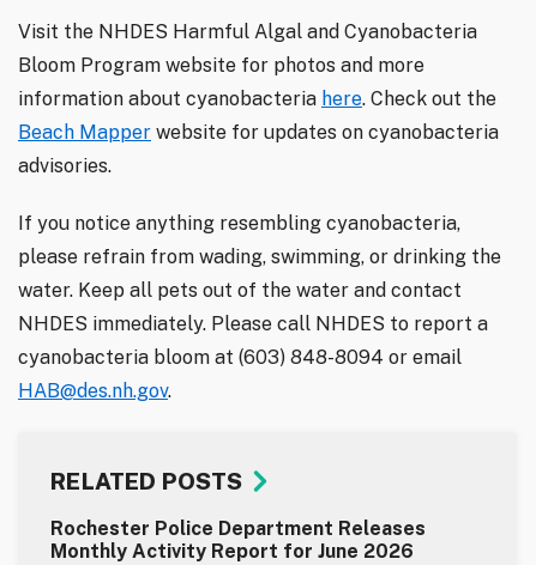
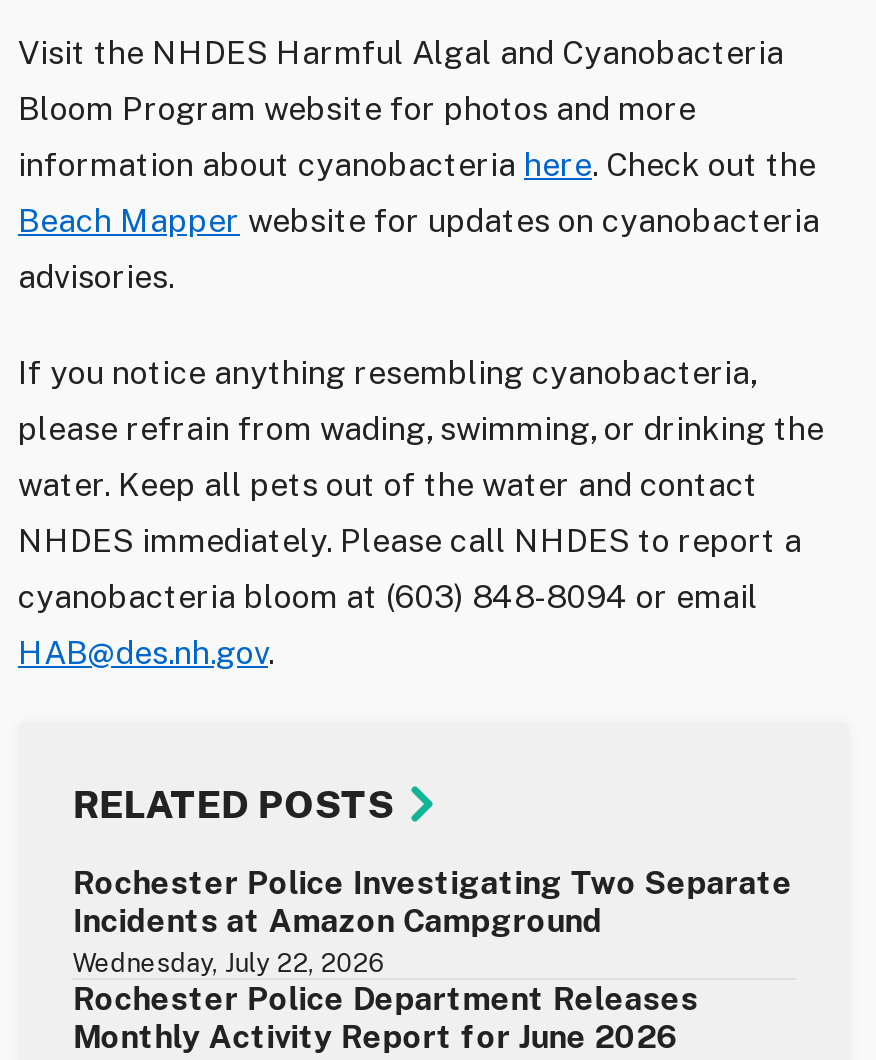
+ Rochester Police Investigating Two Separate
+ Incidents at Amazon Campground
+ Wednesday, July 22, 2026
